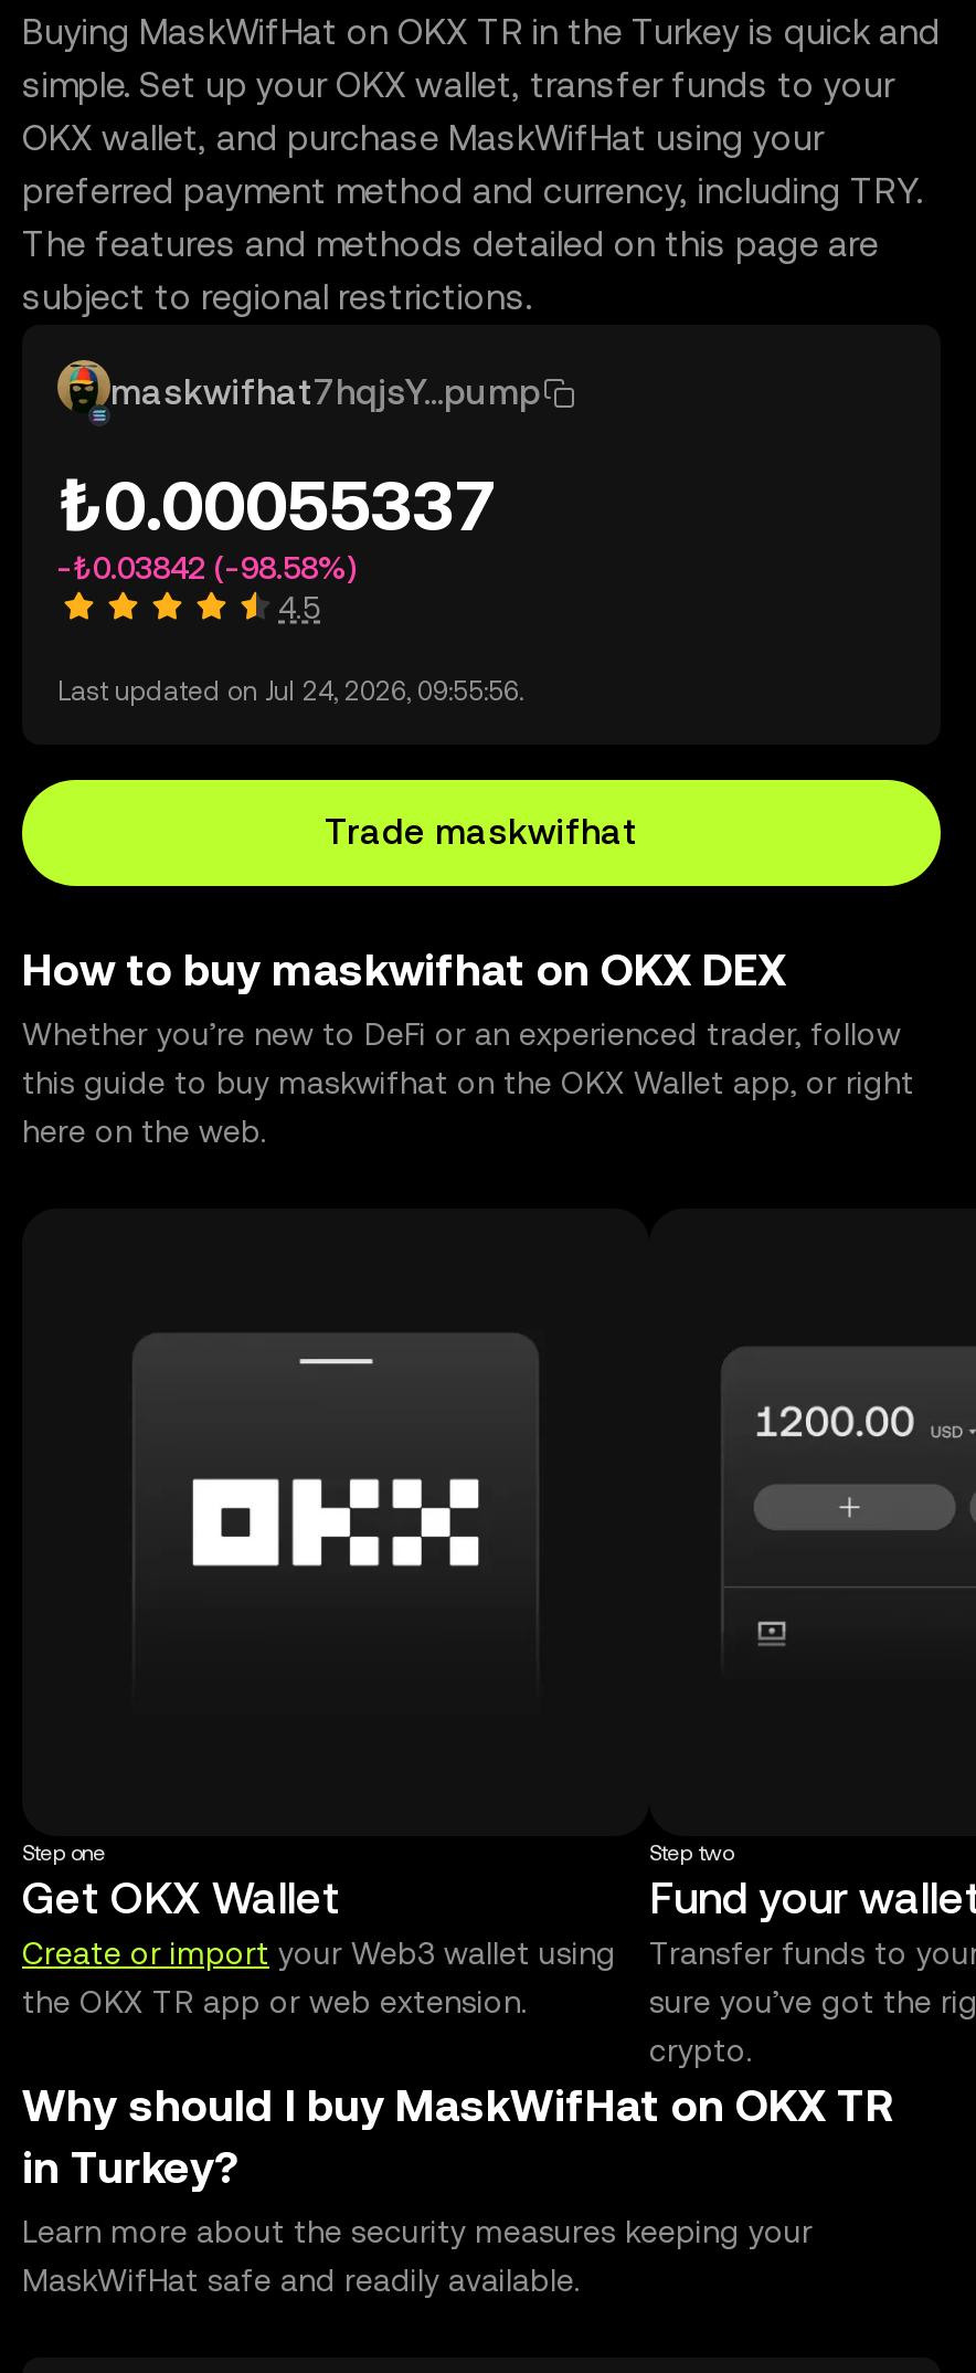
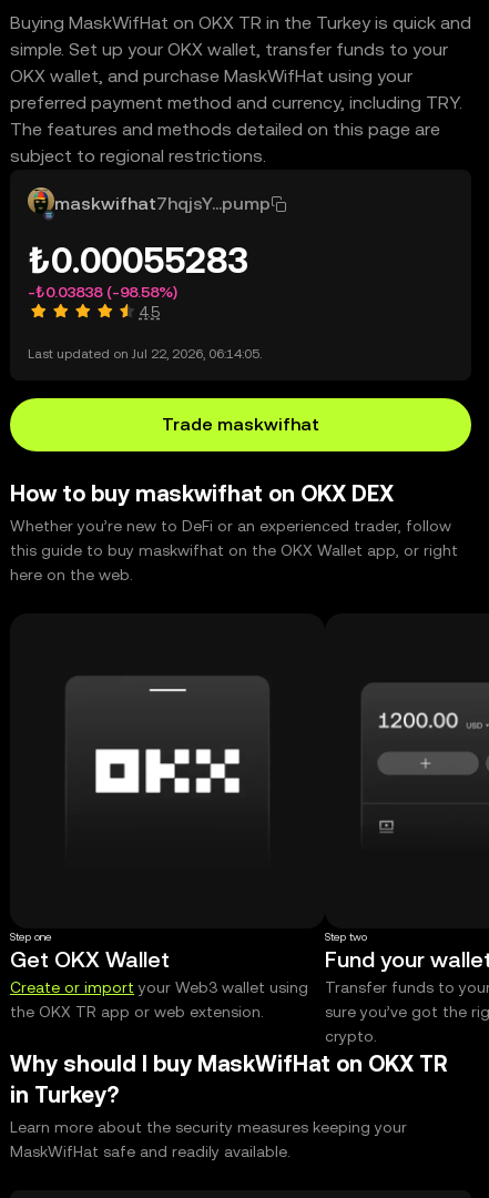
- ₺0.00055337
+ ₺0.00055283

- -₺0.03842 (-98.58%)
+ -₺0.03838 (-98.58%)

- Last updated on Jul 24, 2026, 09:55:56.
+ Last updated on Jul 22, 2026, 06:14:05.
